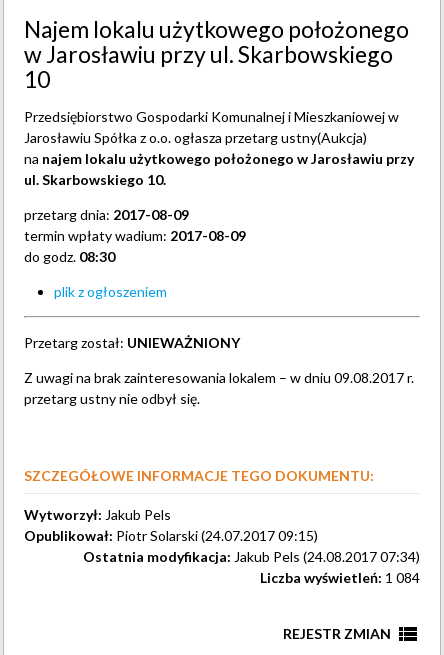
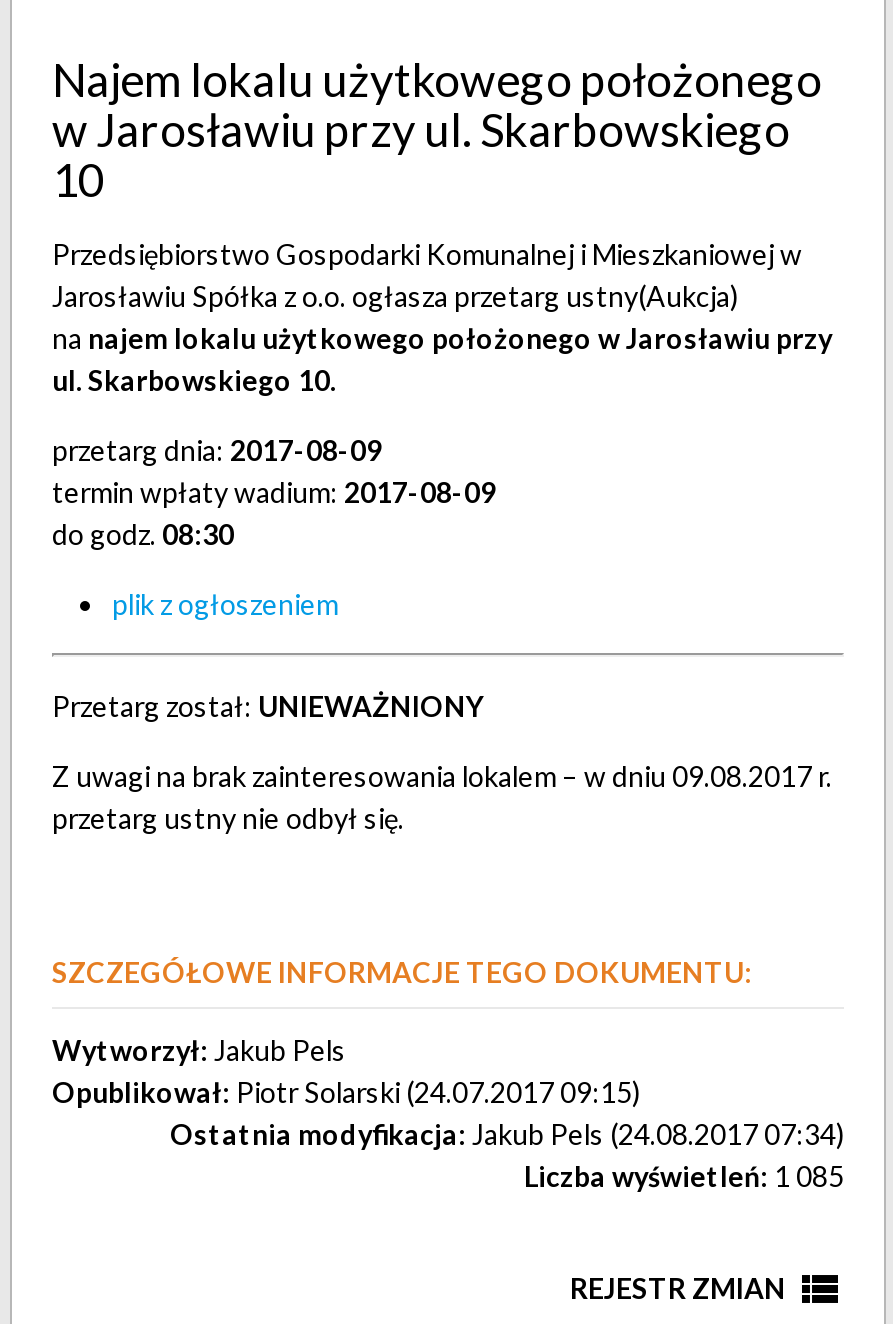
- Liczba wyświetleń: 1 084
+ Liczba wyświetleń: 1 085
